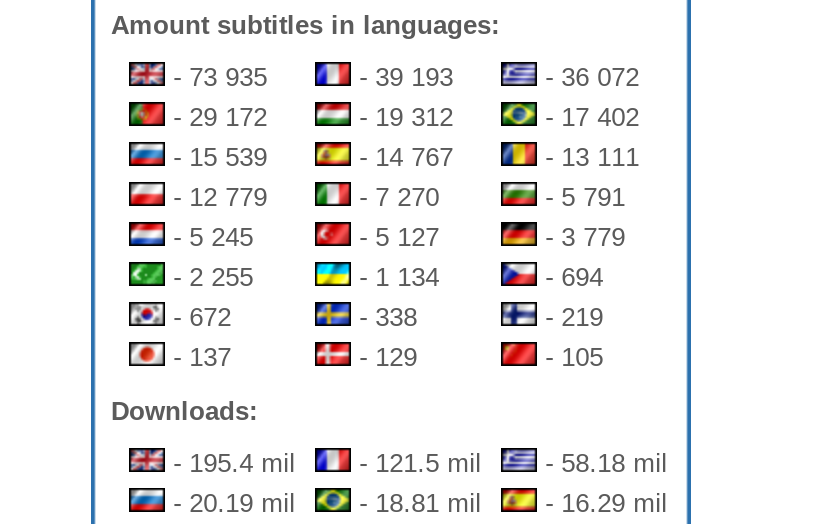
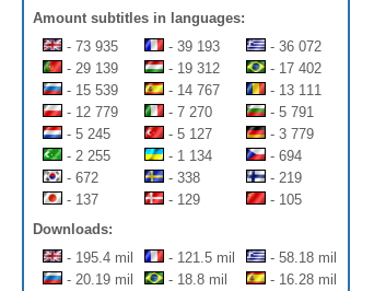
- - 29 172
+ - 29 139

- - 18.81 mil
+ - 18.8 mil

- - 16.29 mil
+ - 16.28 mil
